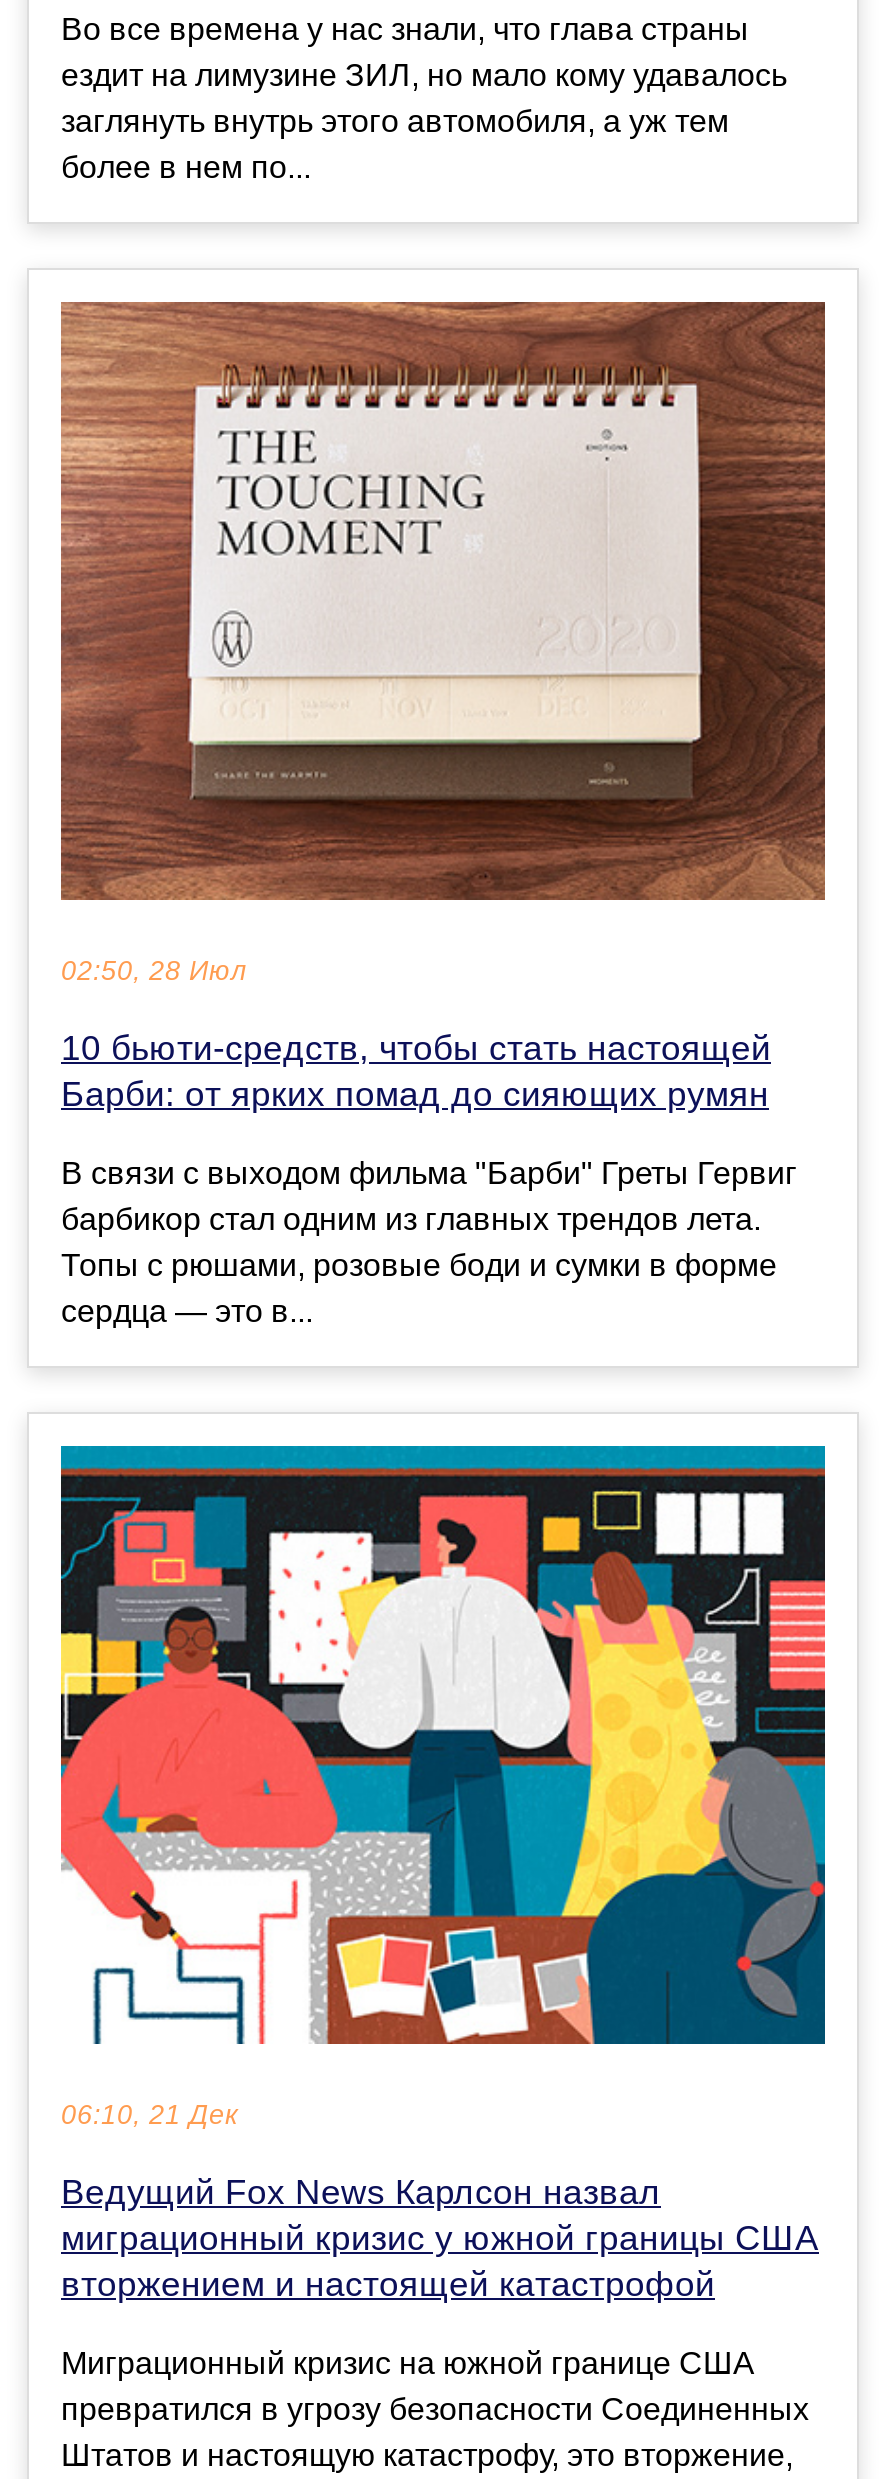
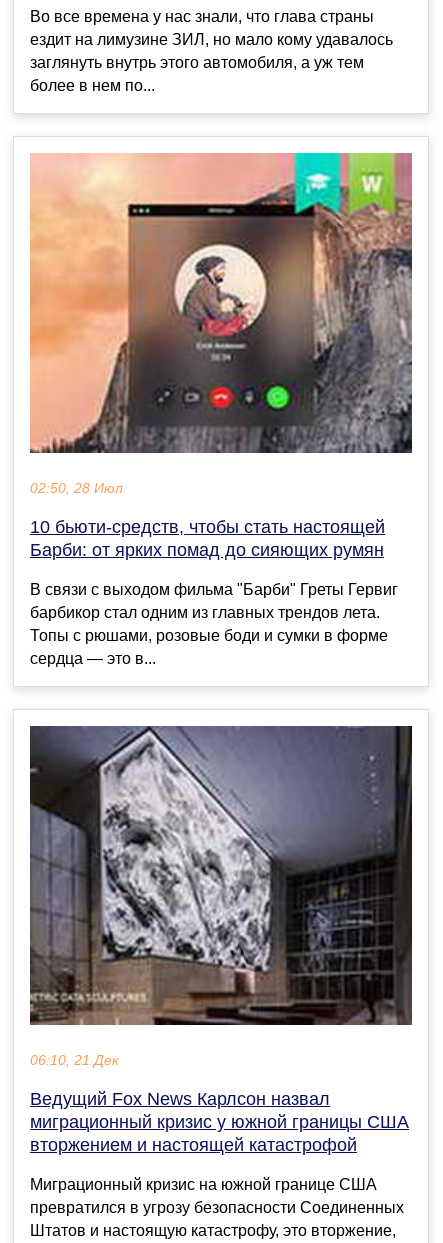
- [image]
+ [image]

- [image]
+ [image]
